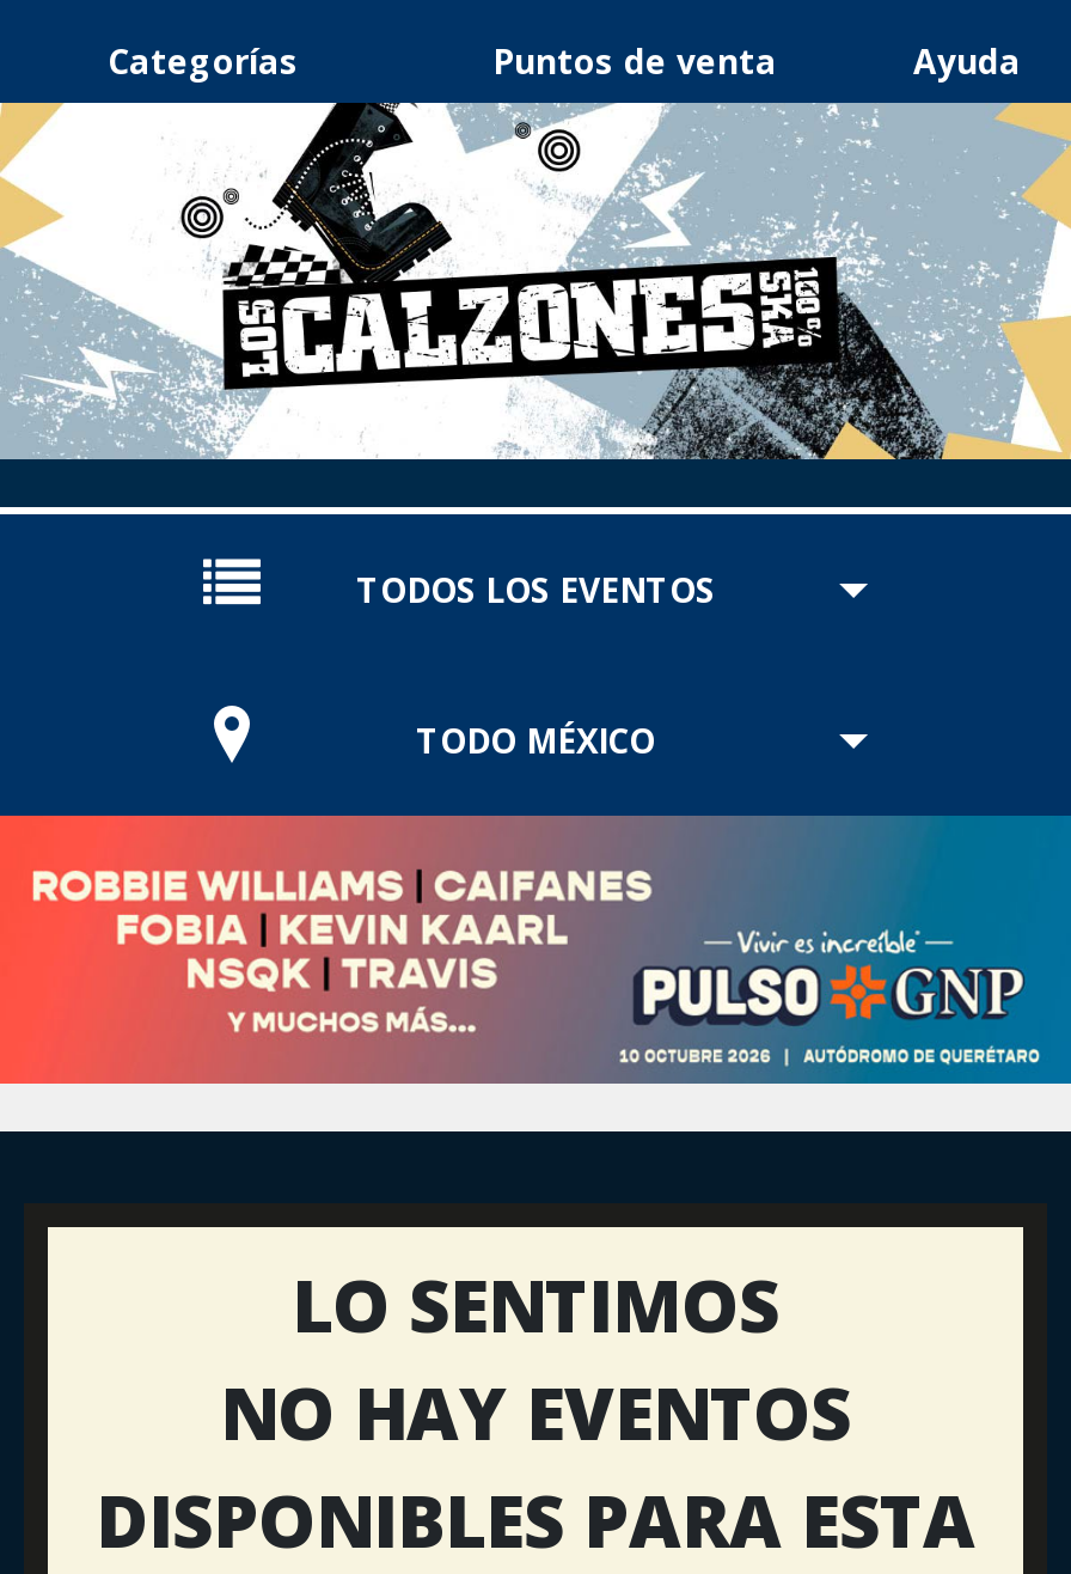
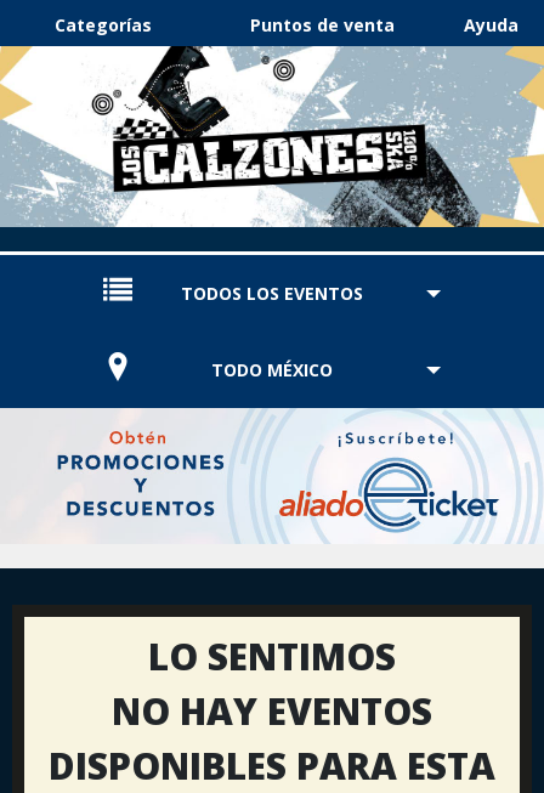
- [image]
+ [image]
